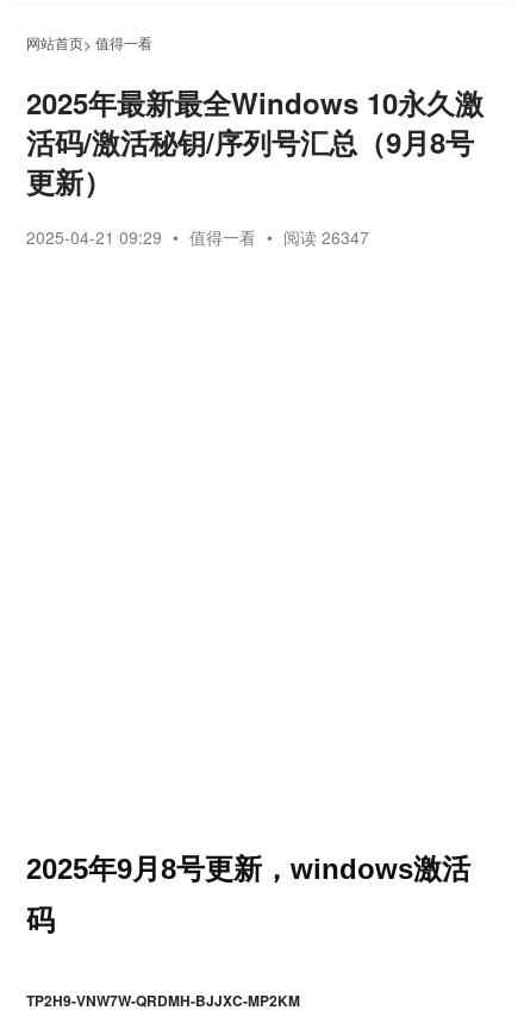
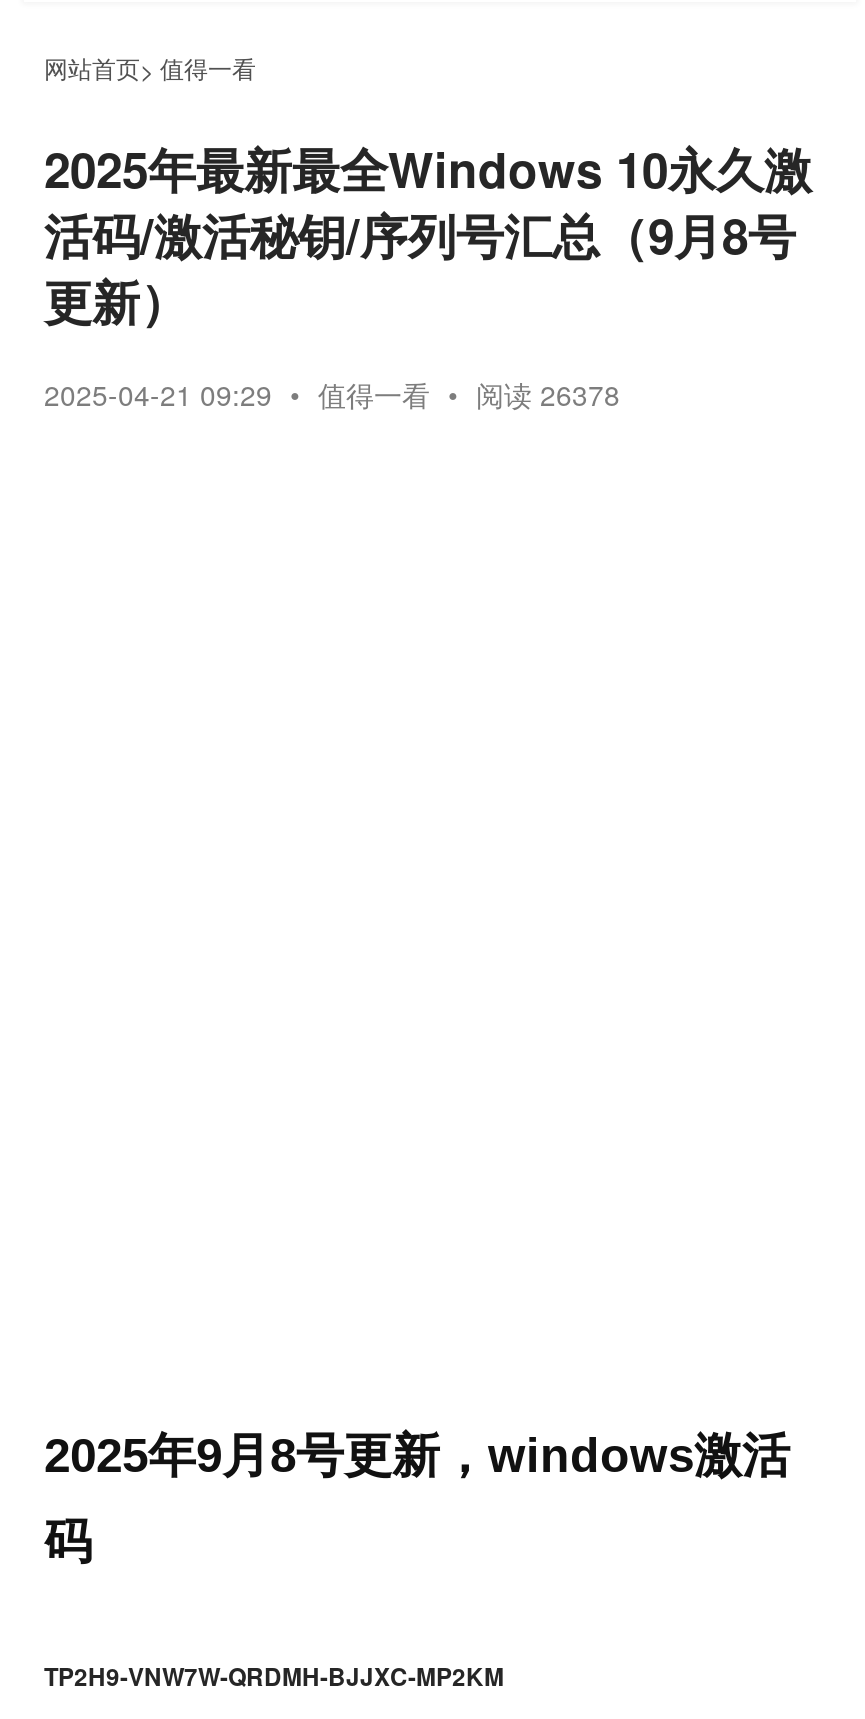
- 2025-04-21 09:29 • 值得一看 • 阅读 26347
+ 2025-04-21 09:29 • 值得一看 • 阅读 26378
